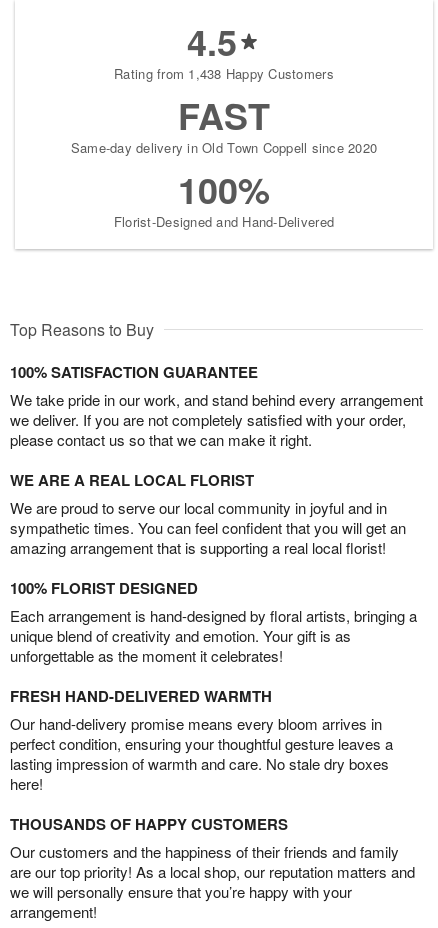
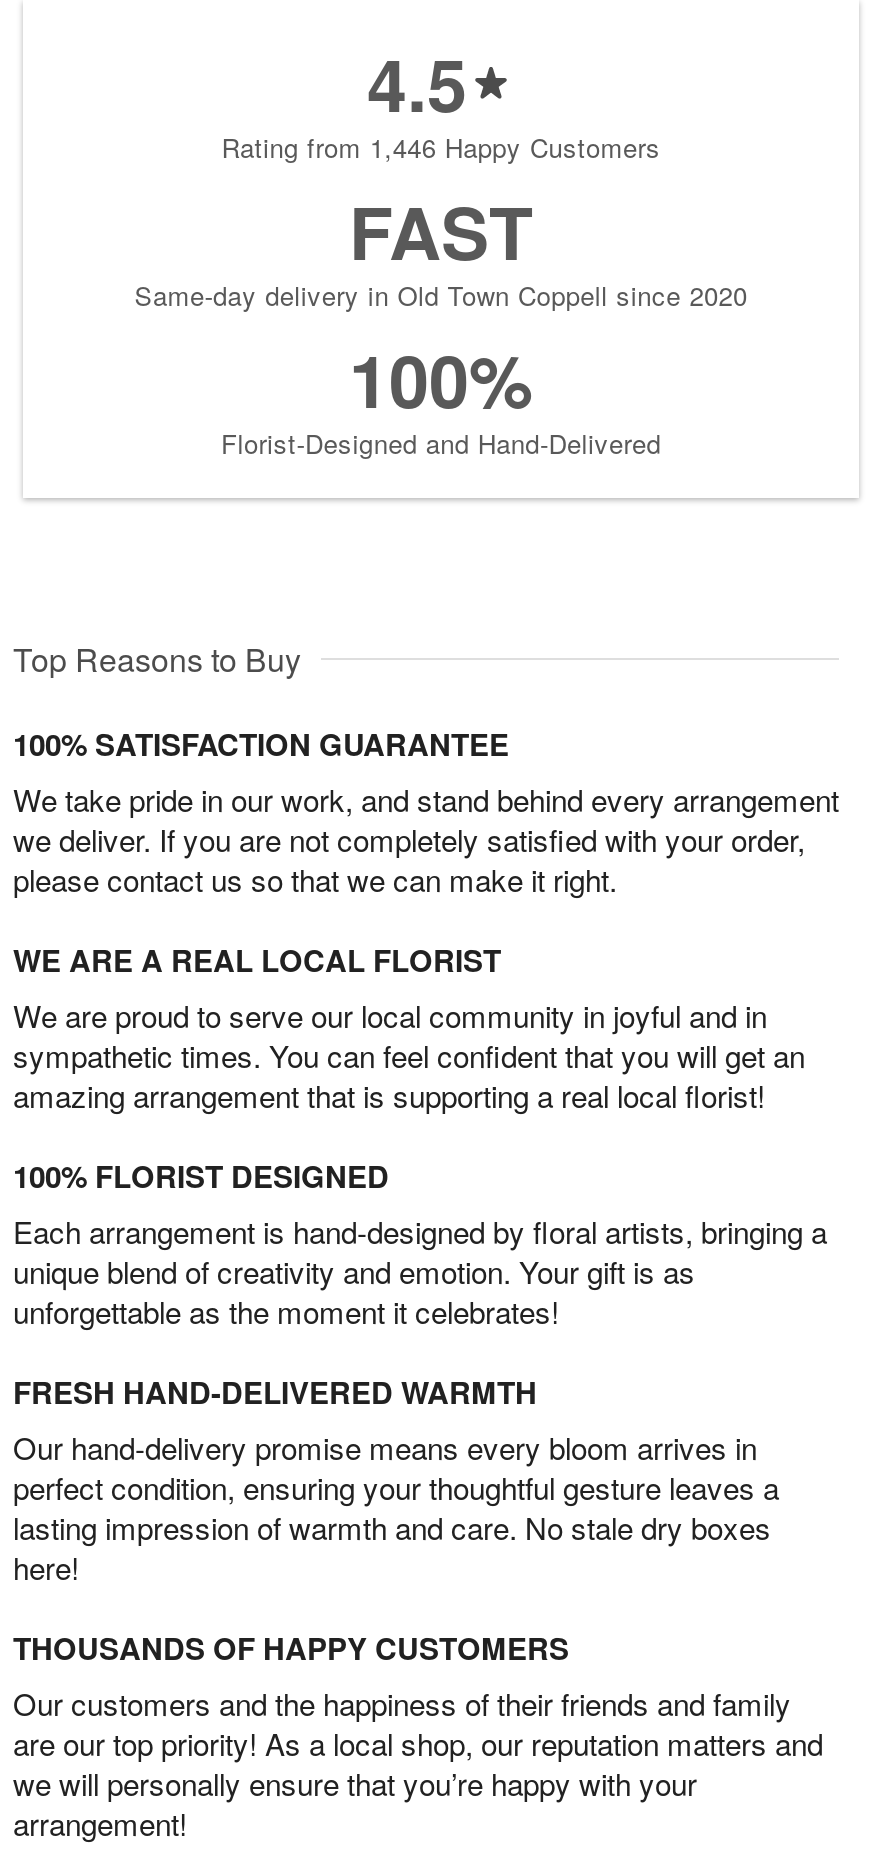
- Rating from 1,438 Happy Customers
+ Rating from 1,446 Happy Customers
